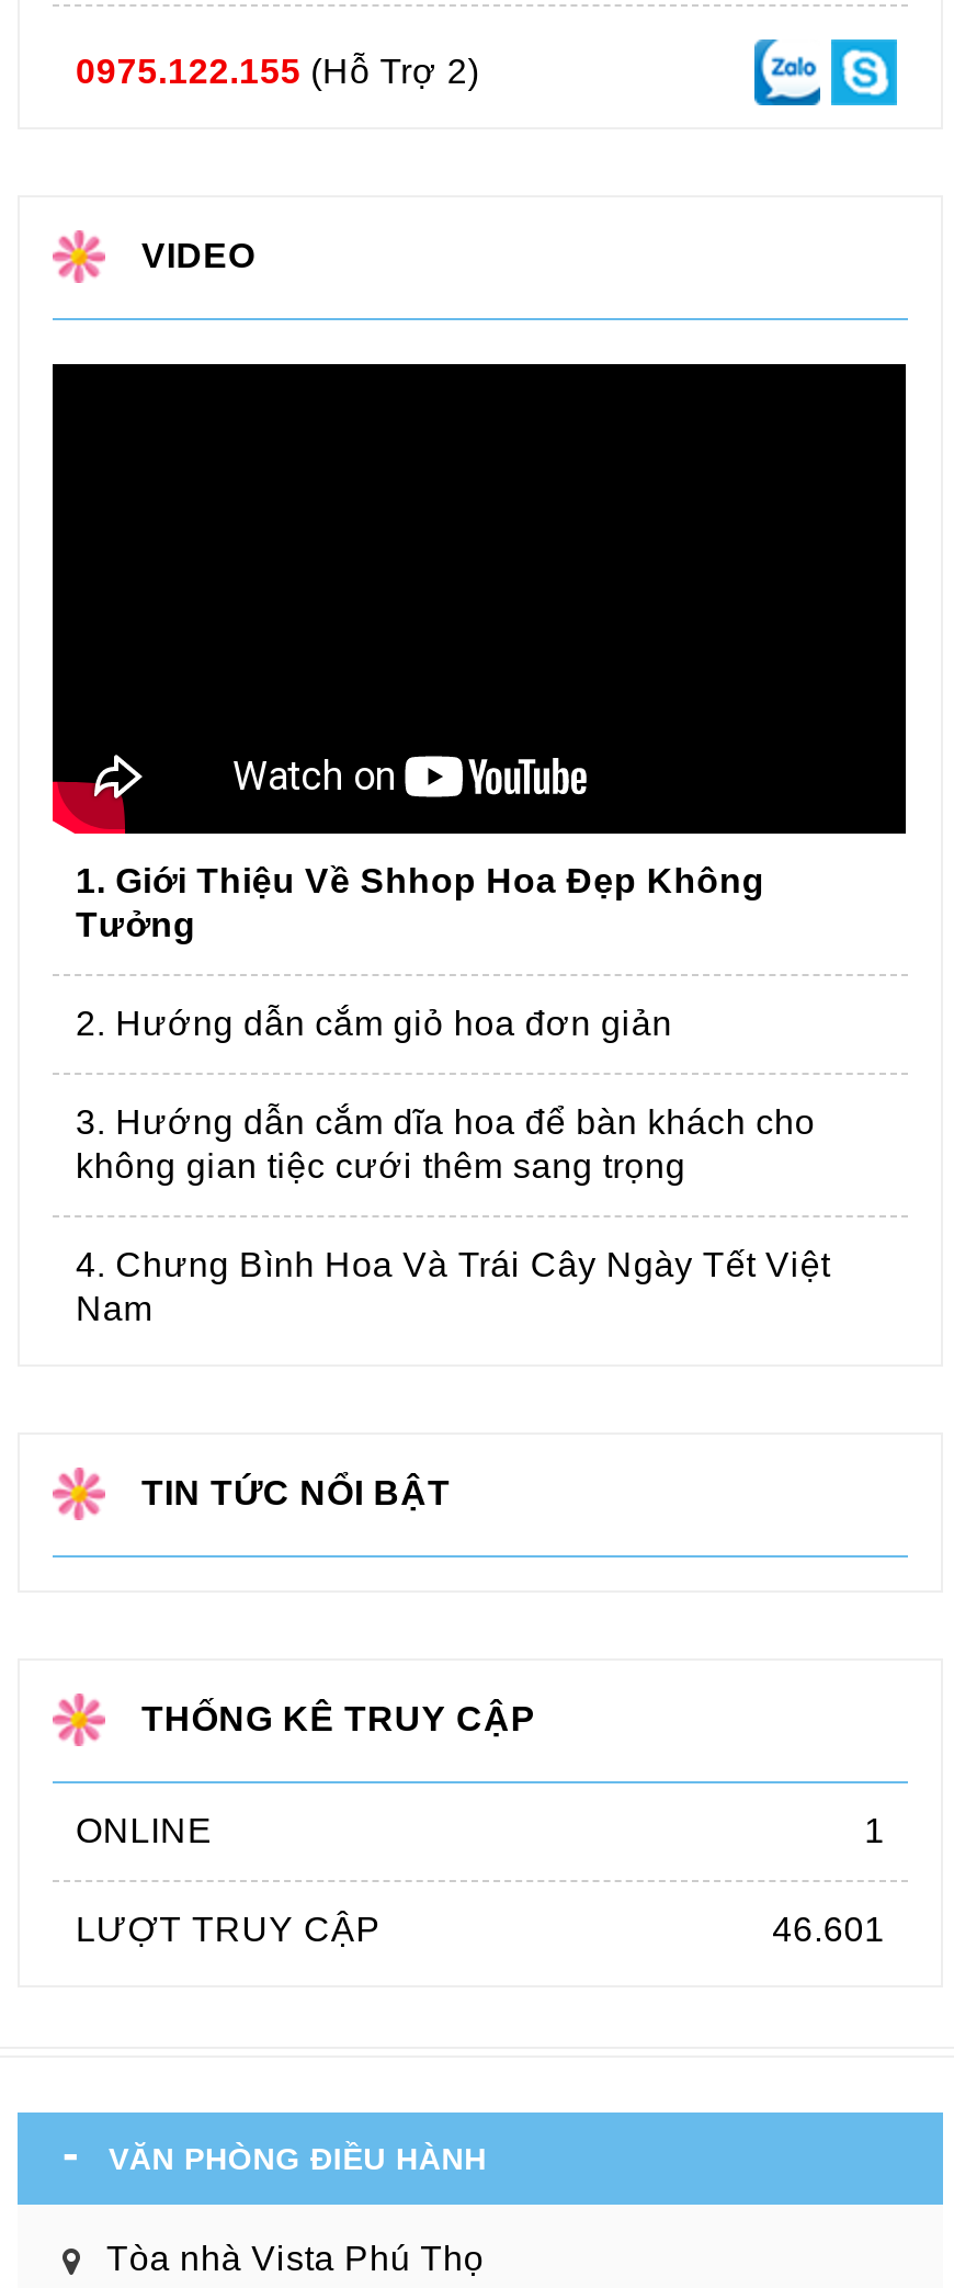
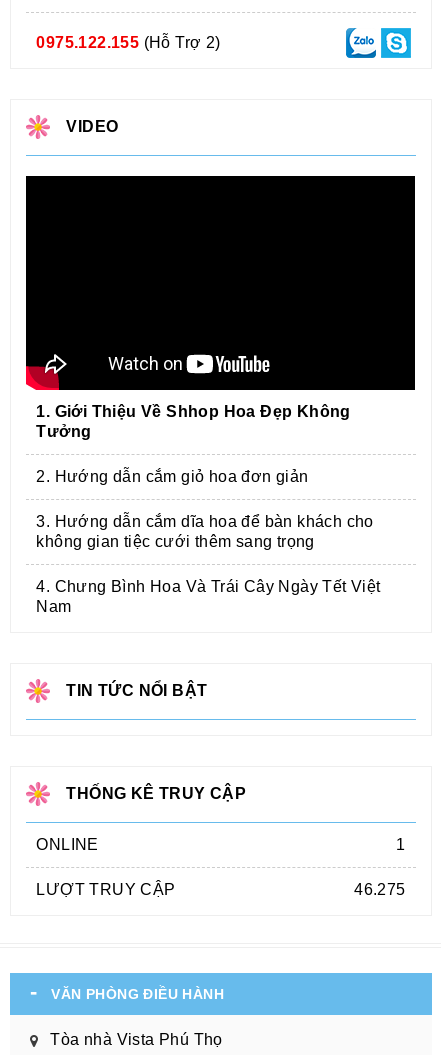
- 46.601
+ 46.275
